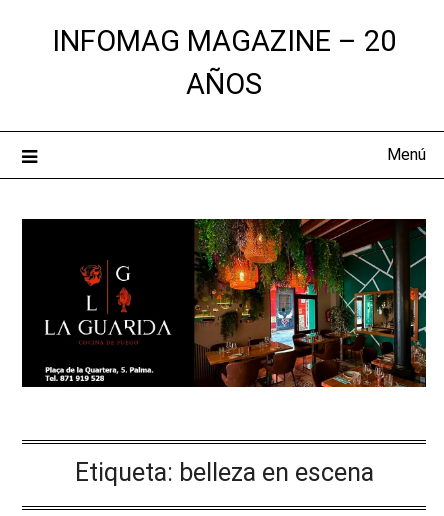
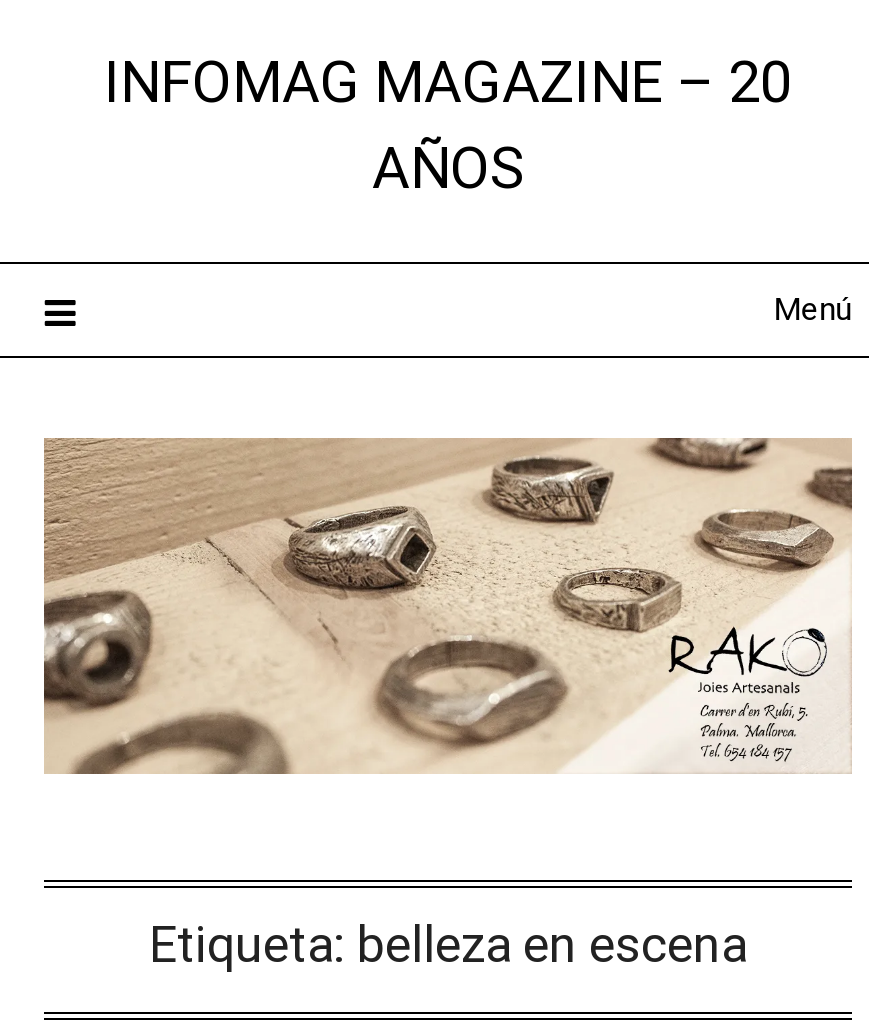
- [image]
+ [image]
